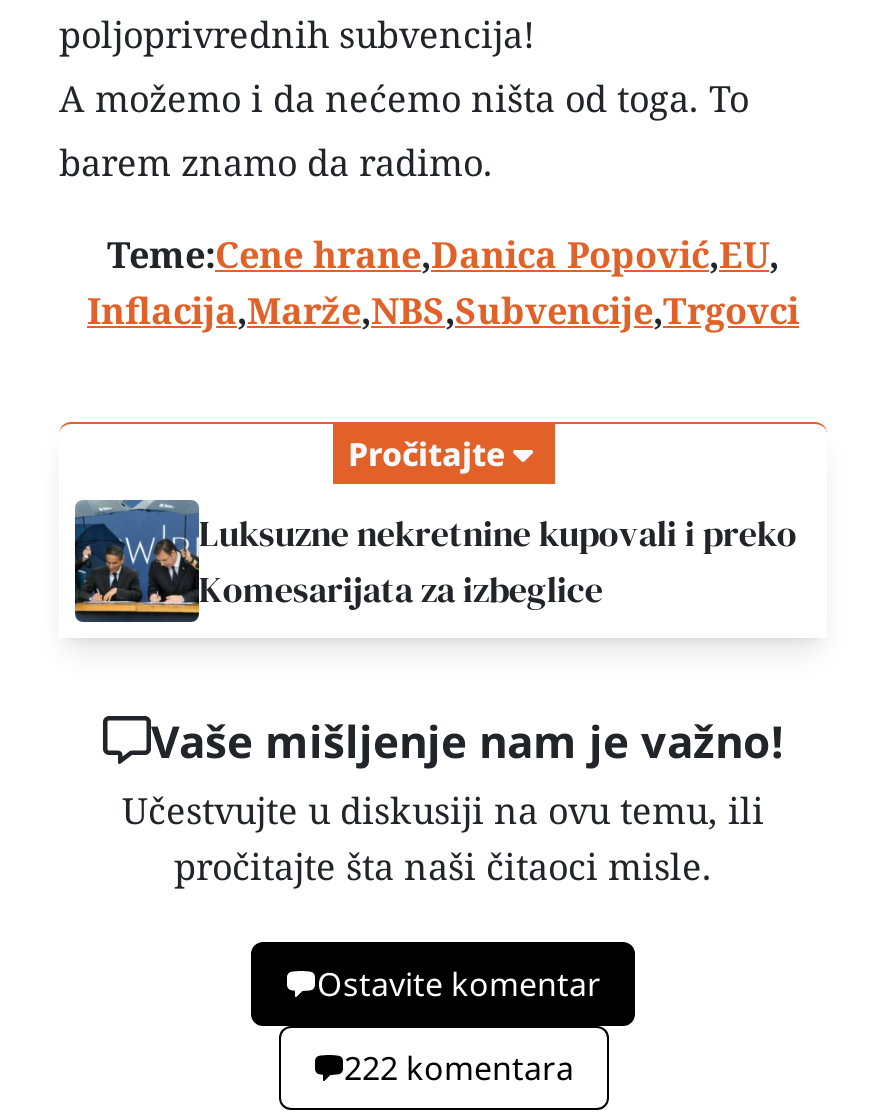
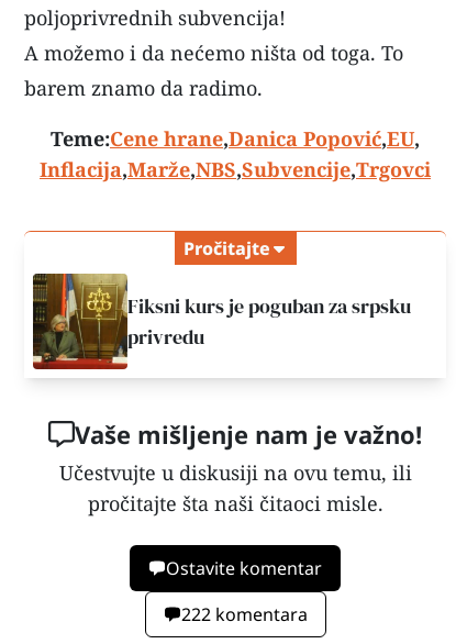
- [image]
- Luksuzne nekretnine kupovali i preko
- Komesarijata za izbeglice
+ [image]
+ Fiksni kurs je poguban za srpsku
+ privredu
